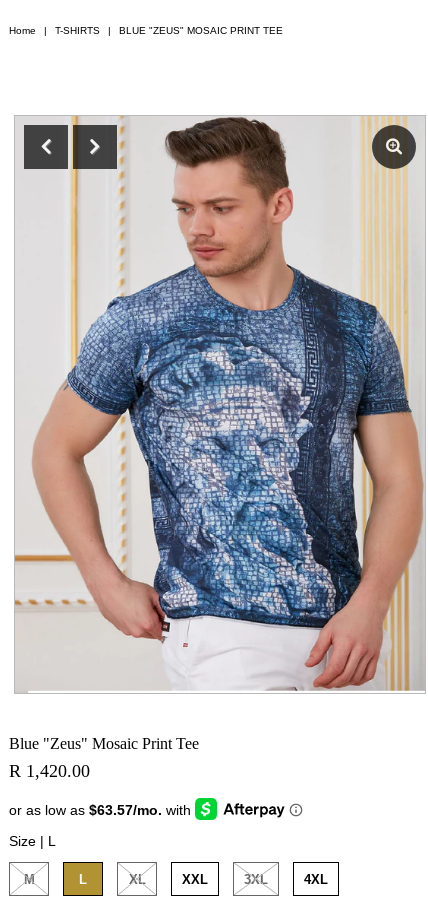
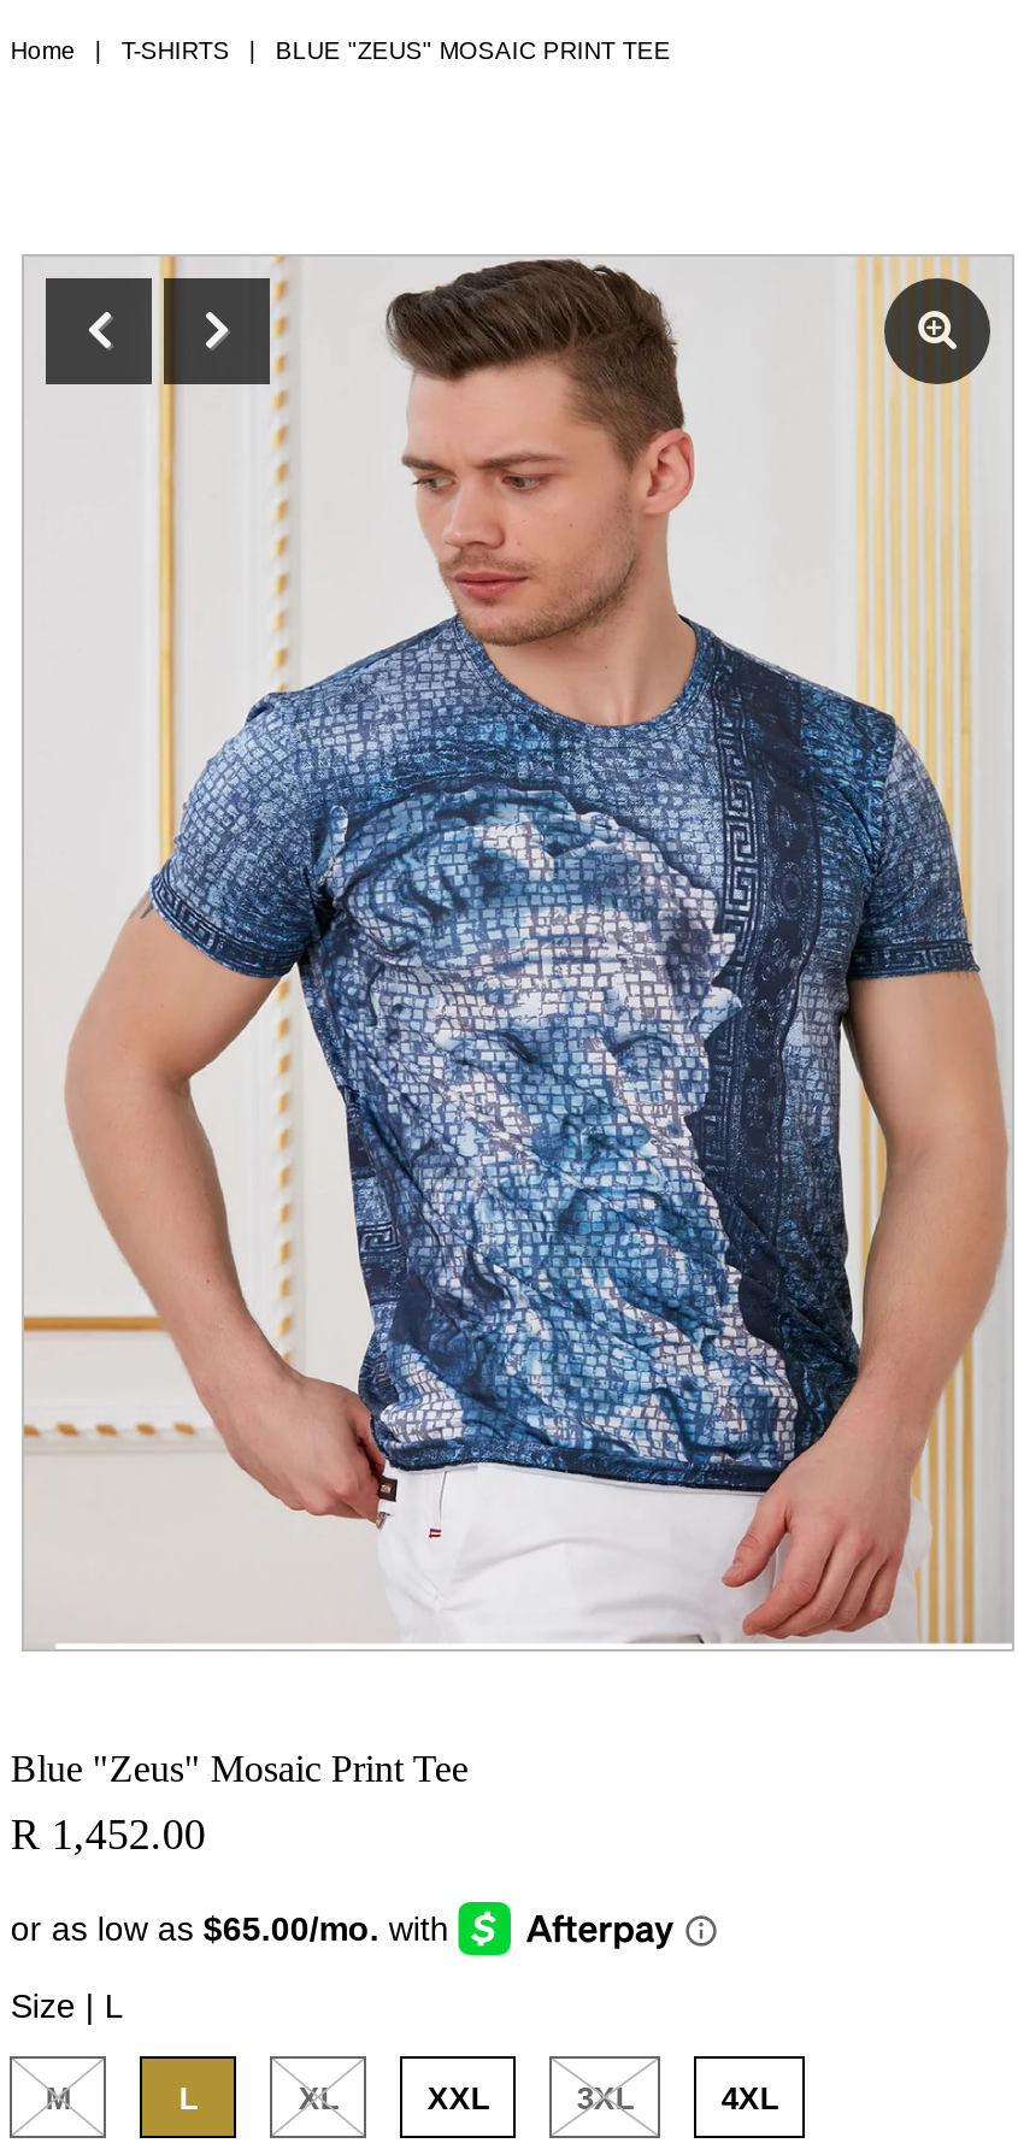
- R 1,420.00
+ R 1,452.00
